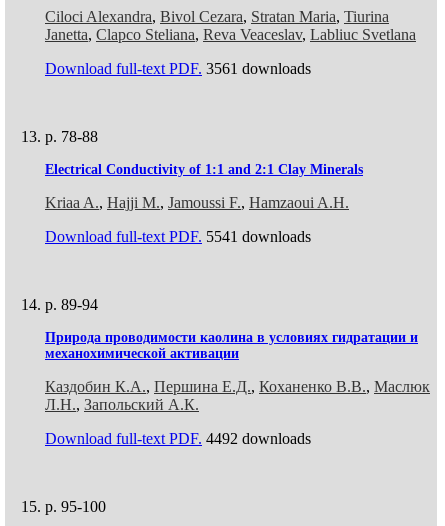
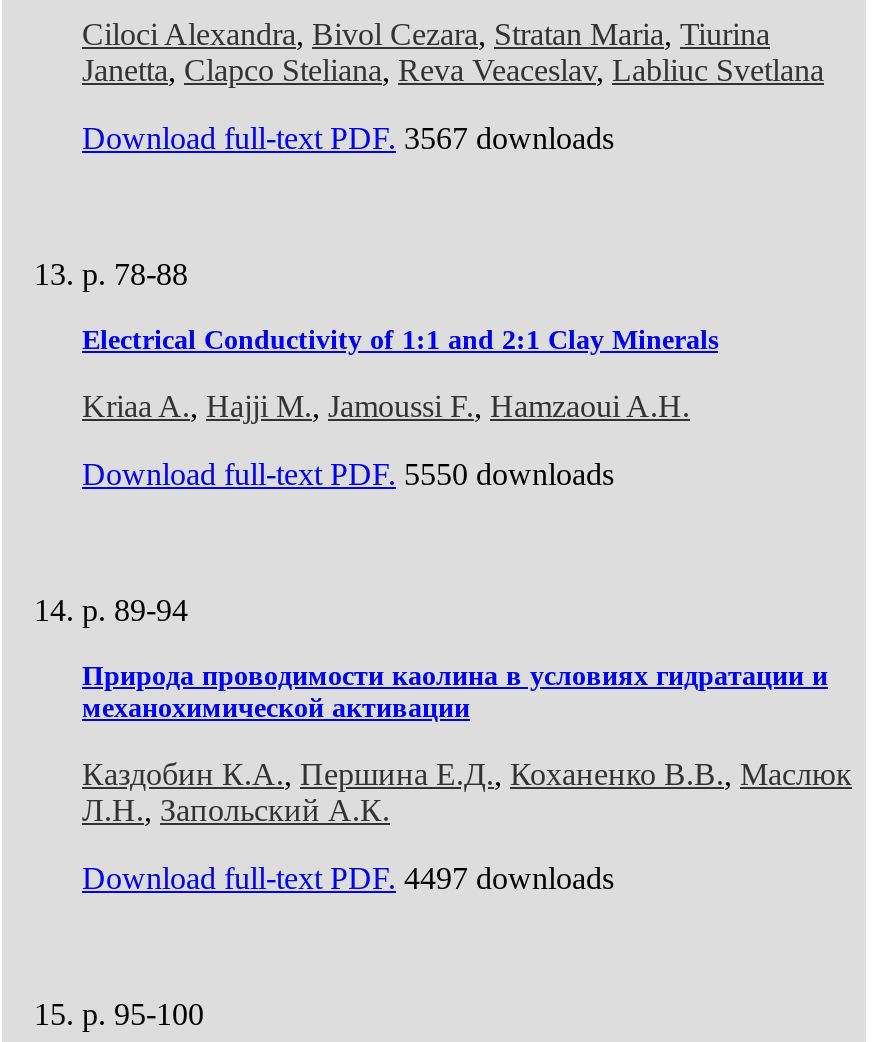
- Download full-text PDF. 3561 downloads
+ Download full-text PDF. 3567 downloads

- Download full-text PDF. 5541 downloads
+ Download full-text PDF. 5550 downloads

- Download full-text PDF. 4492 downloads
+ Download full-text PDF. 4497 downloads
